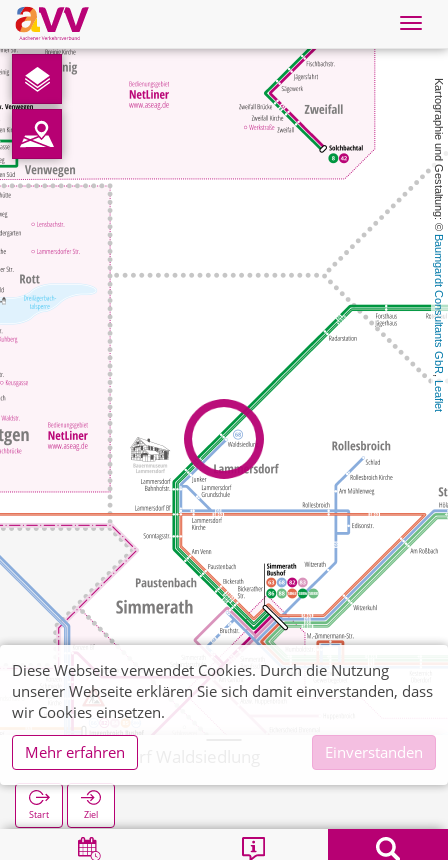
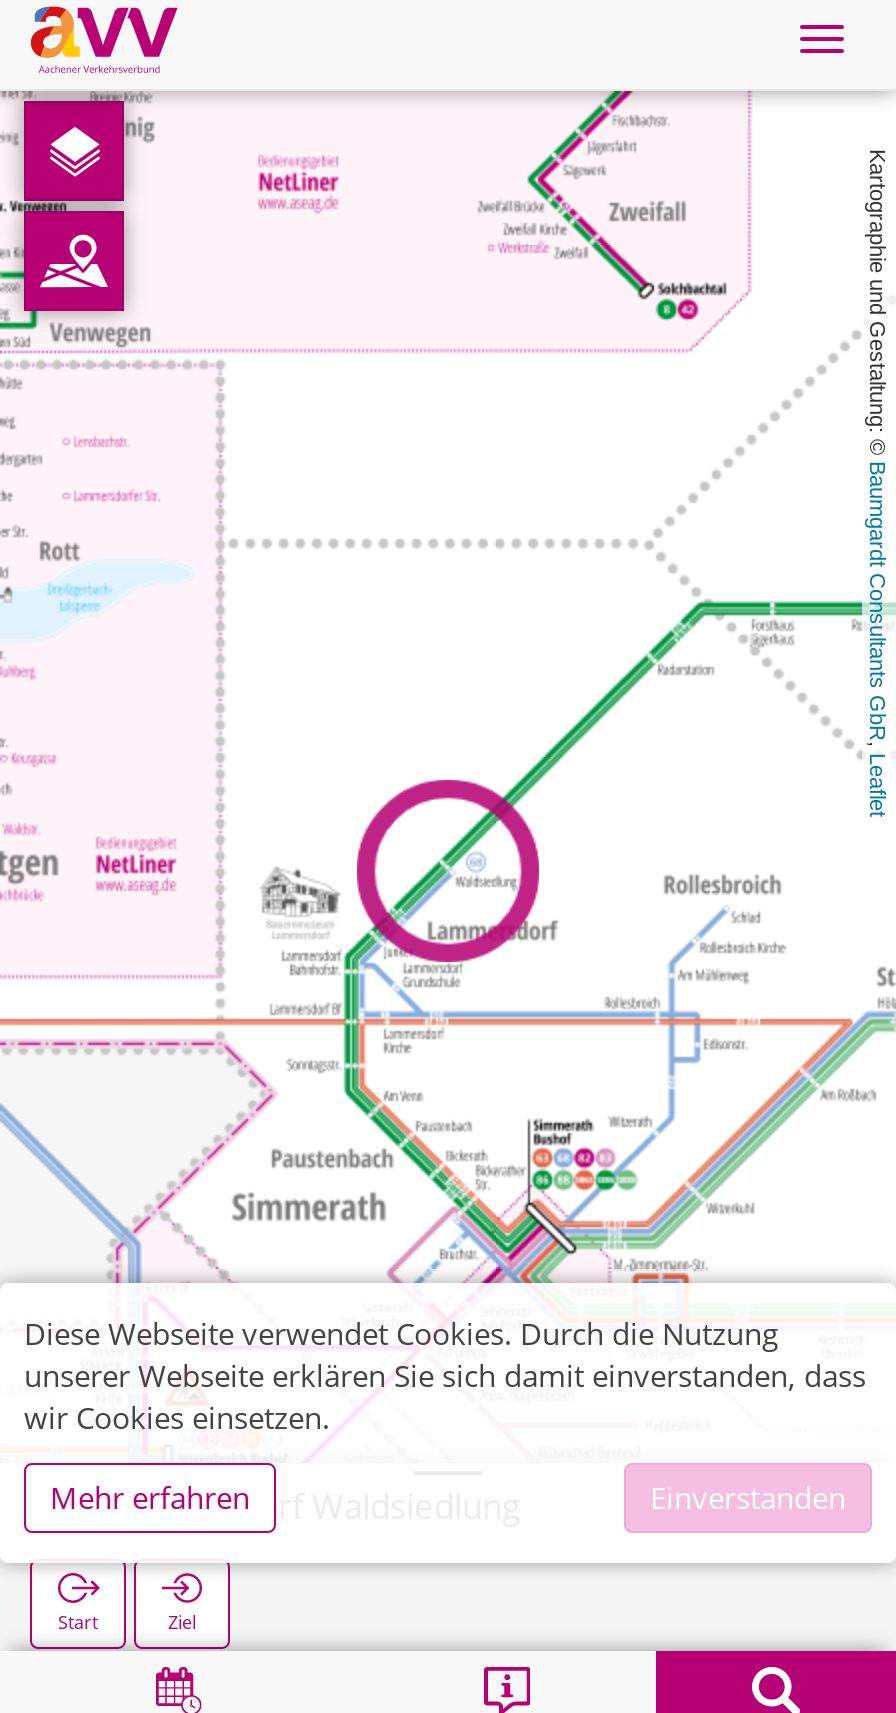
- [image]
+ [image]
